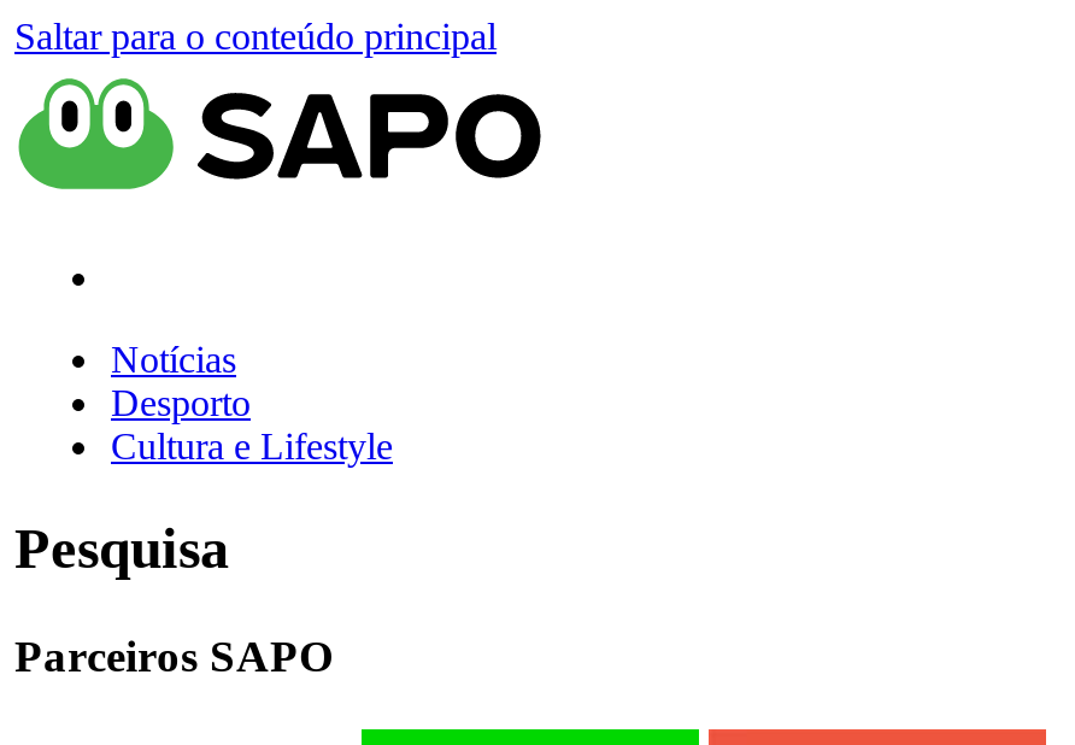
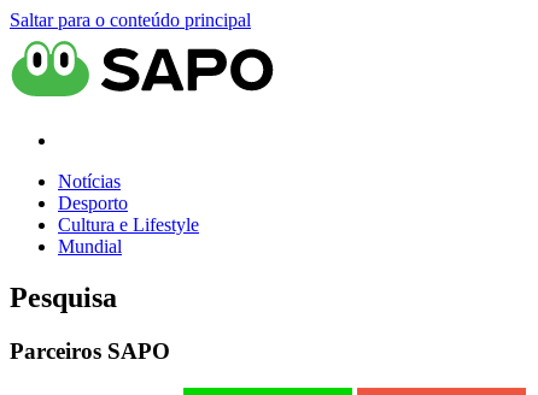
+ Mundial
